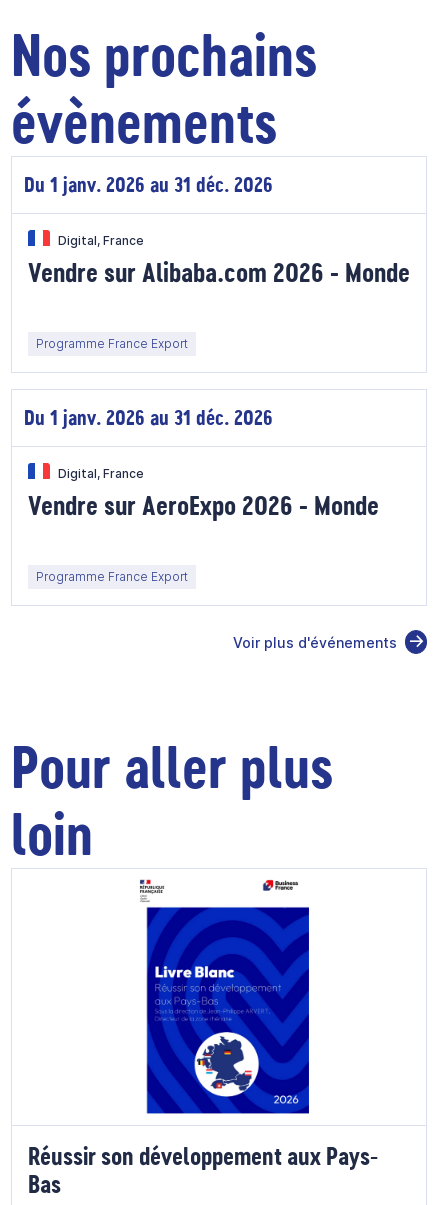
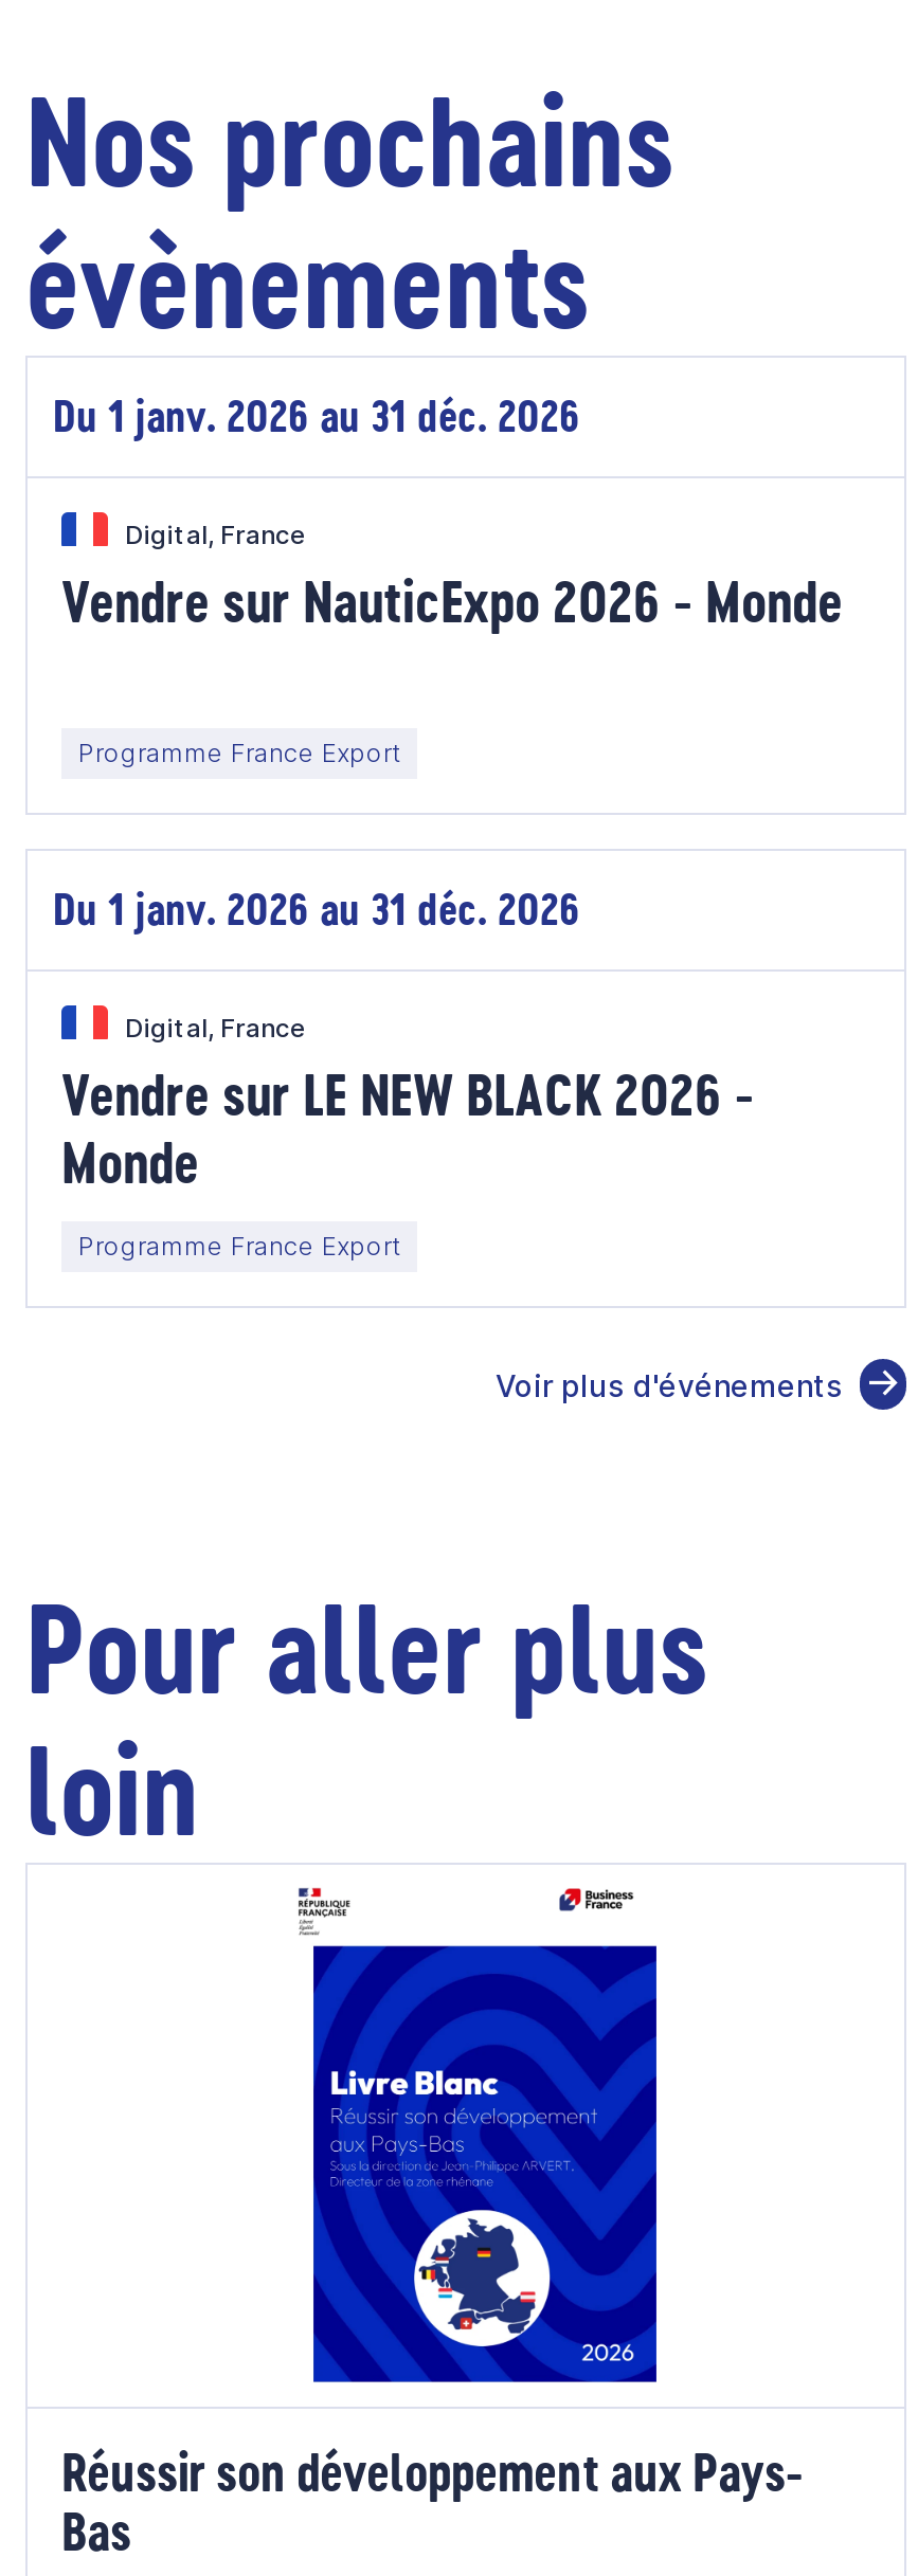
- Vendre sur Alibaba.com 2026 - Monde
+ Vendre sur NauticExpo 2026 - Monde

- Vendre sur AeroExpo 2026 - Monde
+ Vendre sur LE NEW BLACK 2026 -
+ Monde
